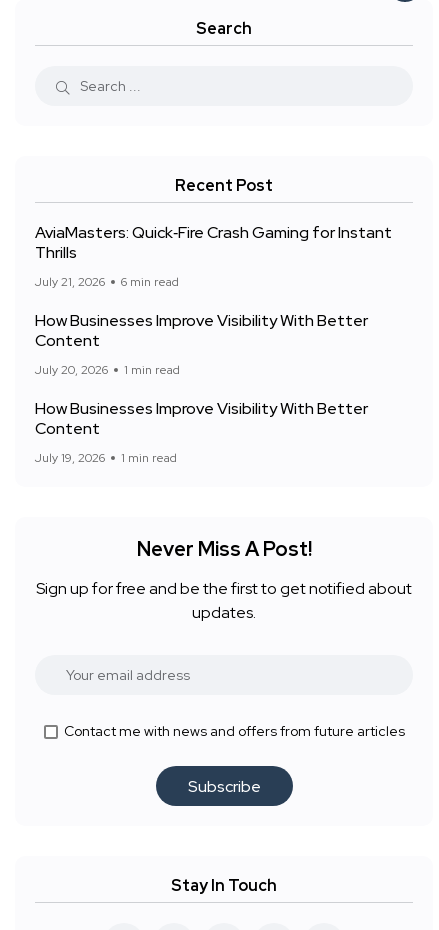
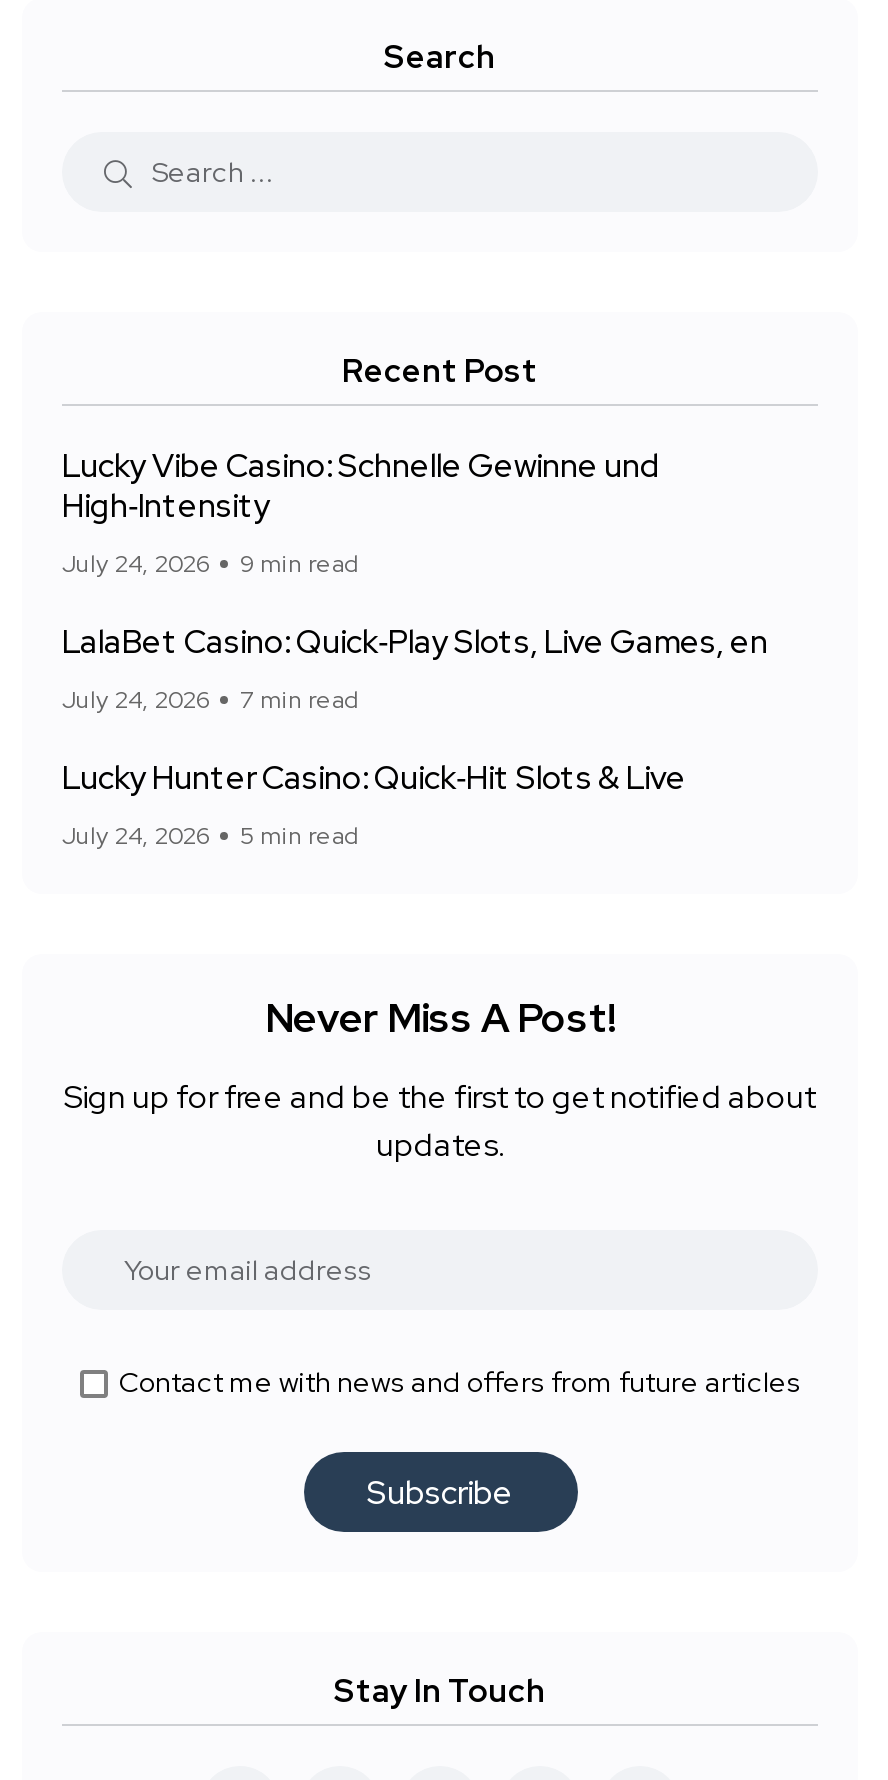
- AviaMasters: Quick‑Fire Crash Gaming for Instant
- Thrills
+ Lucky Vibe Casino: Schnelle Gewinne und
+ High‑Intensity

- July 21, 2026
- 6 min read
+ July 24, 2026
+ 9 min read

- How Businesses Improve Visibility With Better
- Content
+ LalaBet Casino: Quick‑Play Slots, Live Games, en

- July 20, 2026
- 1 min read
+ July 24, 2026
+ 7 min read

- How Businesses Improve Visibility With Better
- Content
+ Lucky Hunter Casino: Quick‑Hit Slots & Live

- July 19, 2026
- 1 min read
+ July 24, 2026
+ 5 min read
